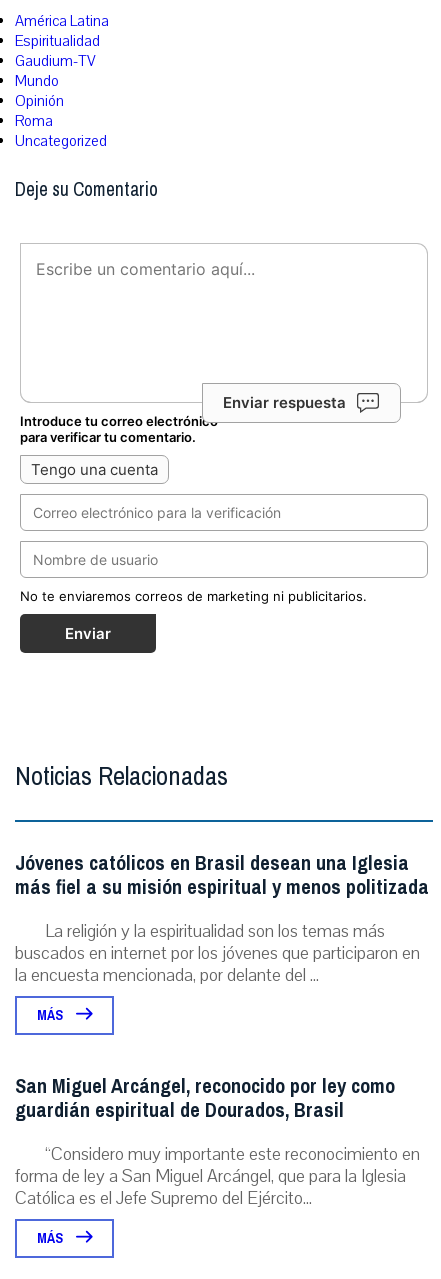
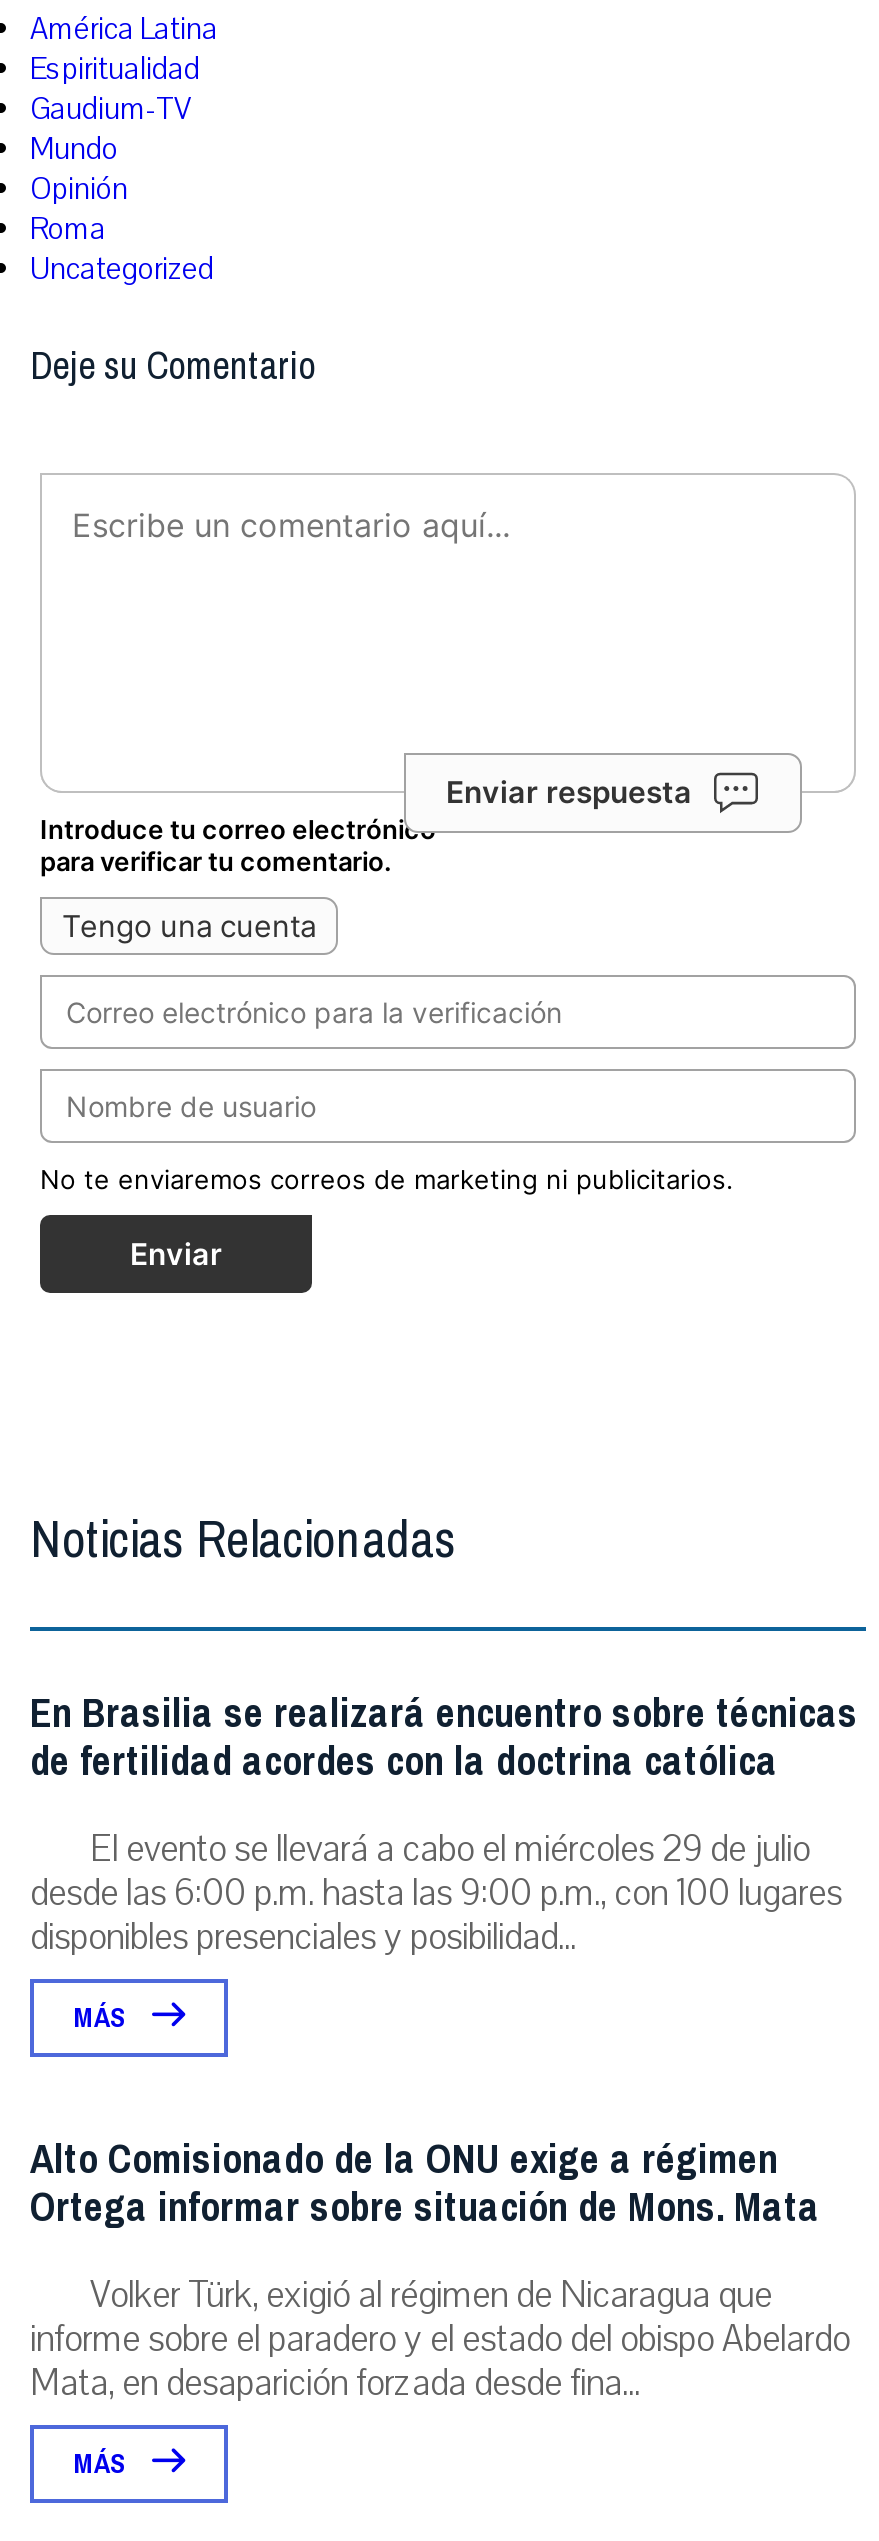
- Jóvenes católicos en Brasil desean una Iglesia
- más fiel a su misión espiritual y menos politizada
- La religión y la espiritualidad son los temas más
- buscados en internet por los jóvenes que participaron en
- la encuesta mencionada, por delante del ...
+ En Brasilia se realizará encuentro sobre técnicas
+ de fertilidad acordes con la doctrina católica
+ El evento se llevará a cabo el miércoles 29 de julio
+ desde las 6:00 p.m. hasta las 9:00 p.m., con 100 lugares
+ disponibles presenciales y posibilidad...

- San Miguel Arcángel, reconocido por ley como
- guardián espiritual de Dourados, Brasil
- “Considero muy importante este reconocimiento en
- forma de ley a San Miguel Arcángel, que para la Iglesia
- Católica es el Jefe Supremo del Ejército...
+ Alto Comisionado de la ONU exige a régimen
+ Ortega informar sobre situación de Mons. Mata
+ Volker Türk, exigió al régimen de Nicaragua que
+ informe sobre el paradero y el estado del obispo Abelardo
+ Mata, en desaparición forzada desde fina...
